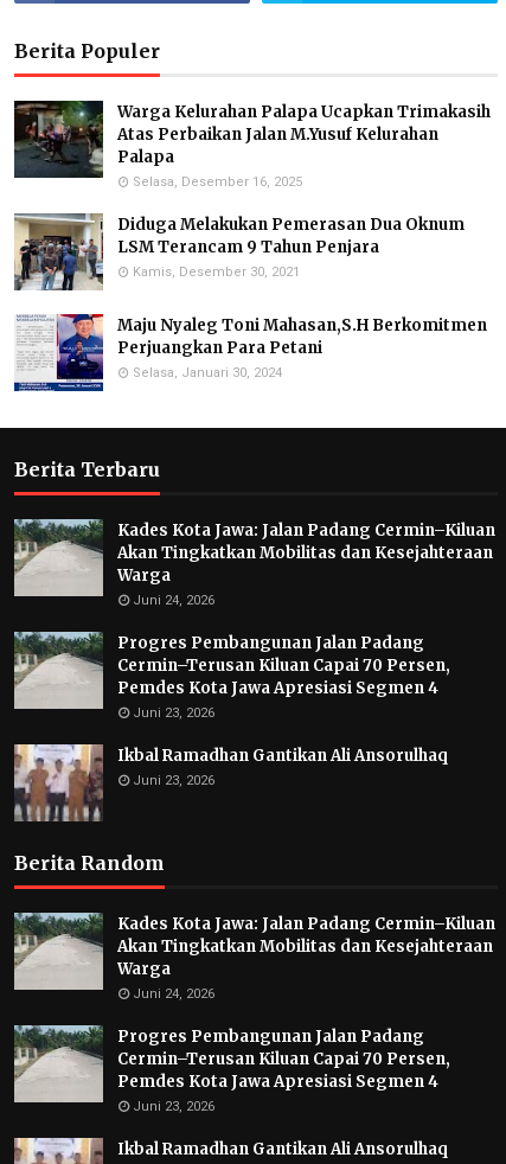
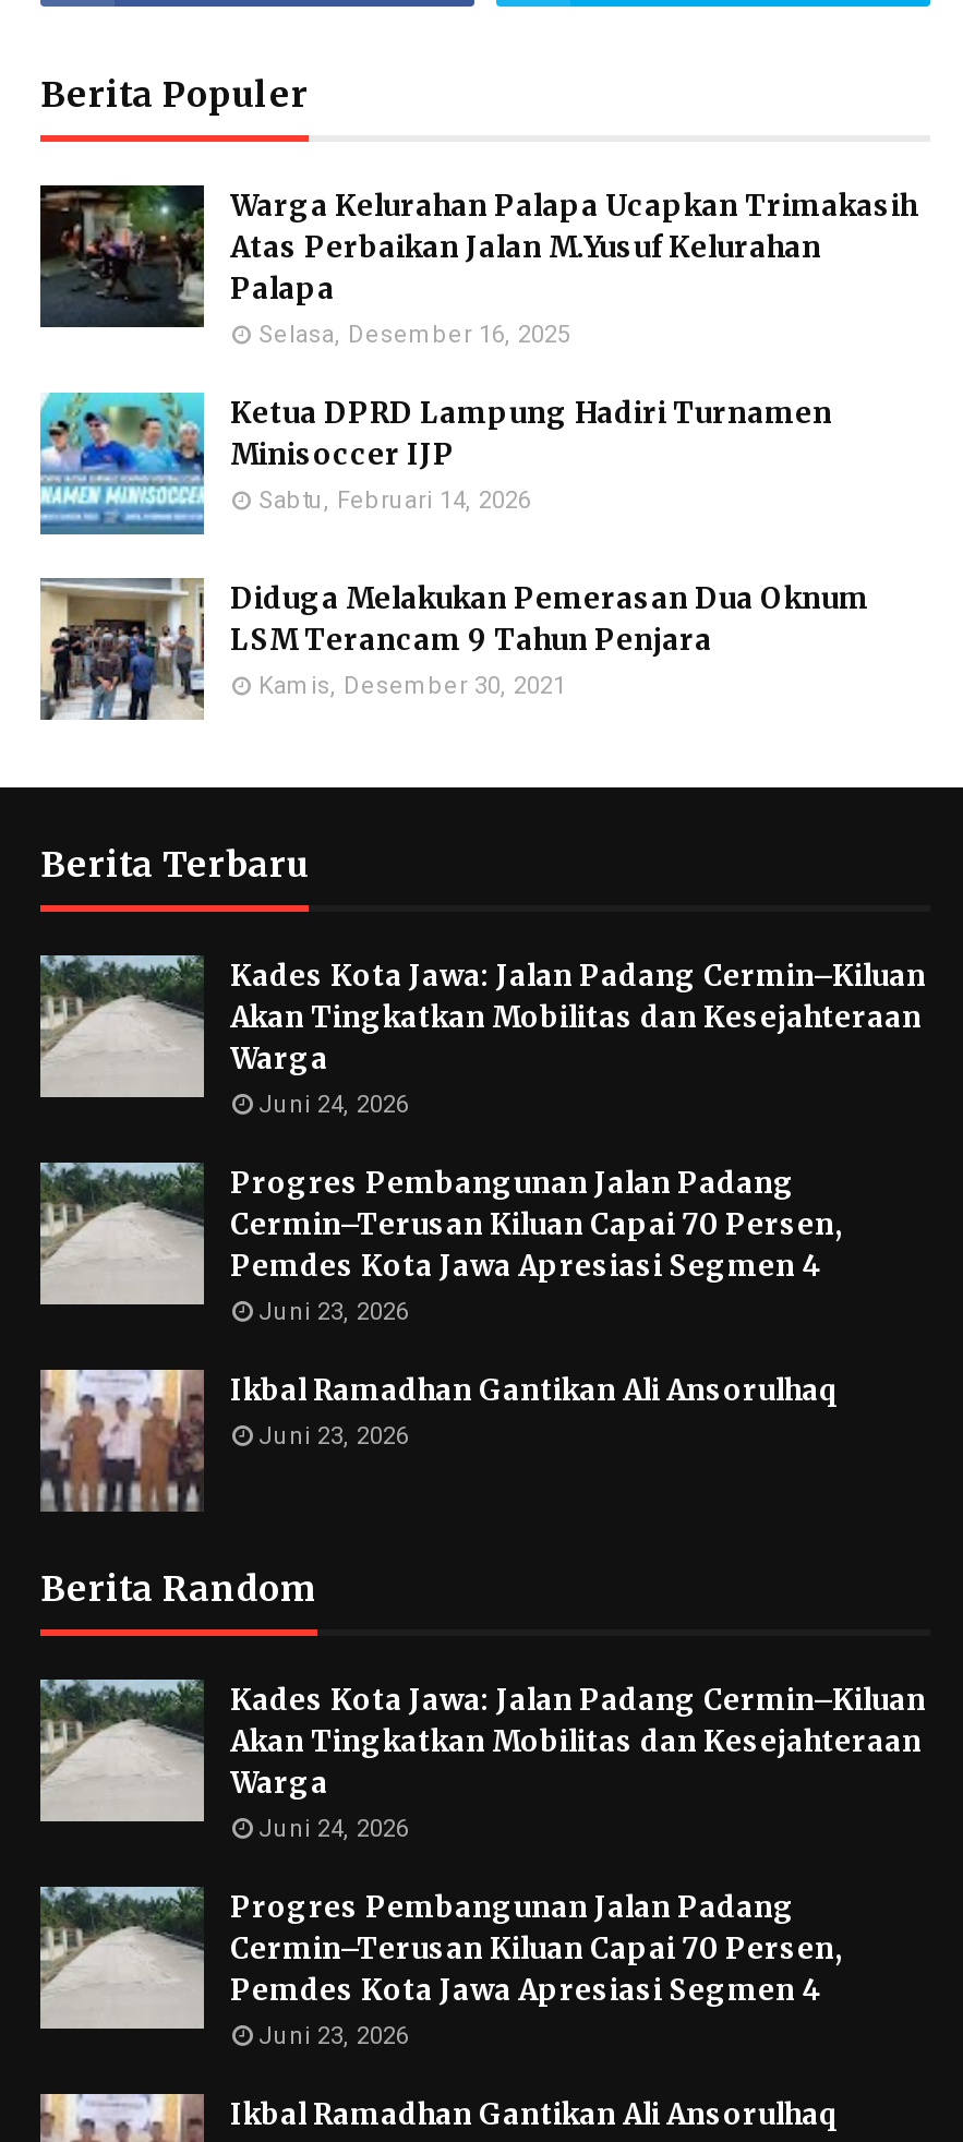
+ [image]
+ Ketua DPRD Lampung Hadiri Turnamen
+ Minisoccer IJP
+ Sabtu, Februari 14, 2026

moved down: [image] | Diduga Melakukan Pemerasan Dua Oknum | LSM Terancam 9 Tahun Penjara | Kamis, Desember 30, 2021

- [image]
- Maju Nyaleg Toni Mahasan,S.H Berkomitmen
- Perjuangkan Para Petani
- Selasa, Januari 30, 2024
